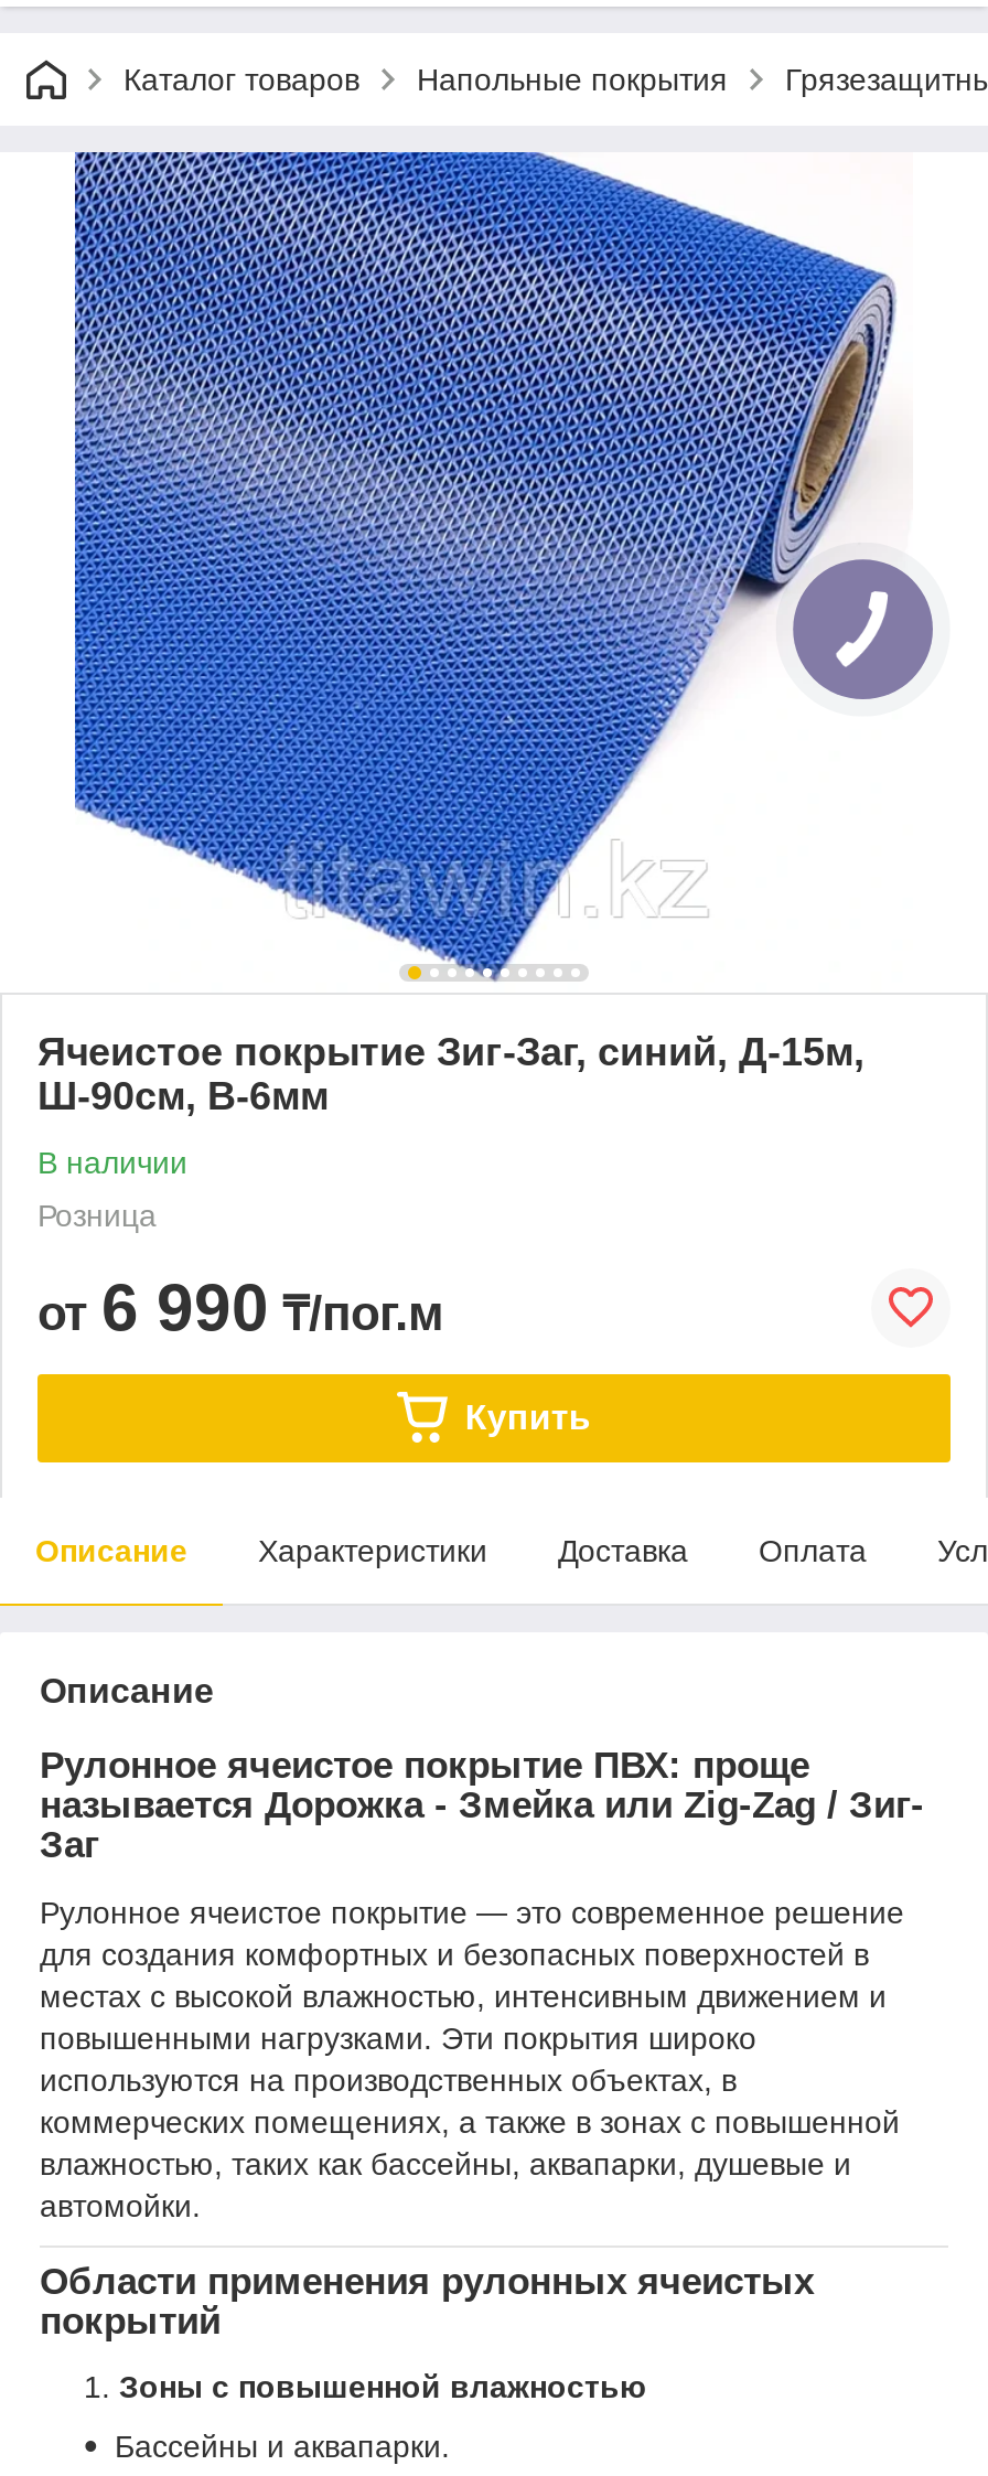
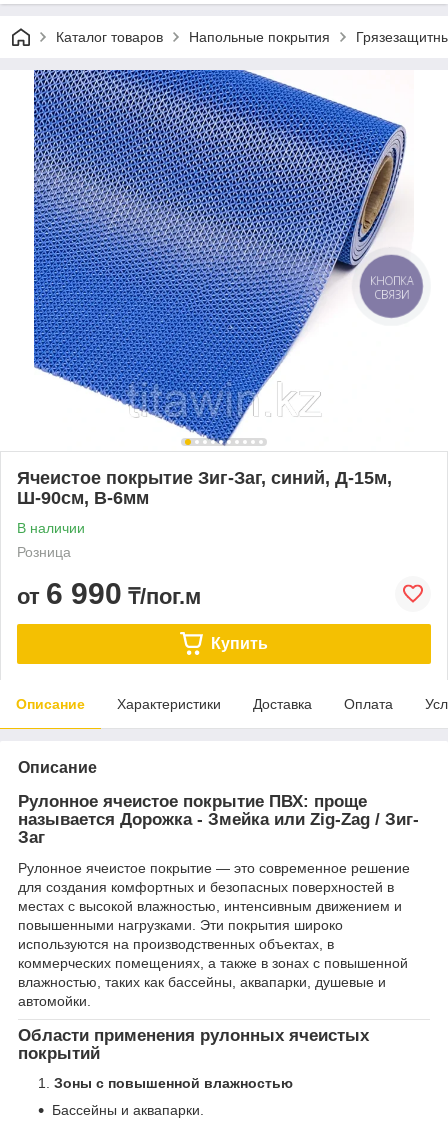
+ КНОПКА
+ СВЯЗИ
